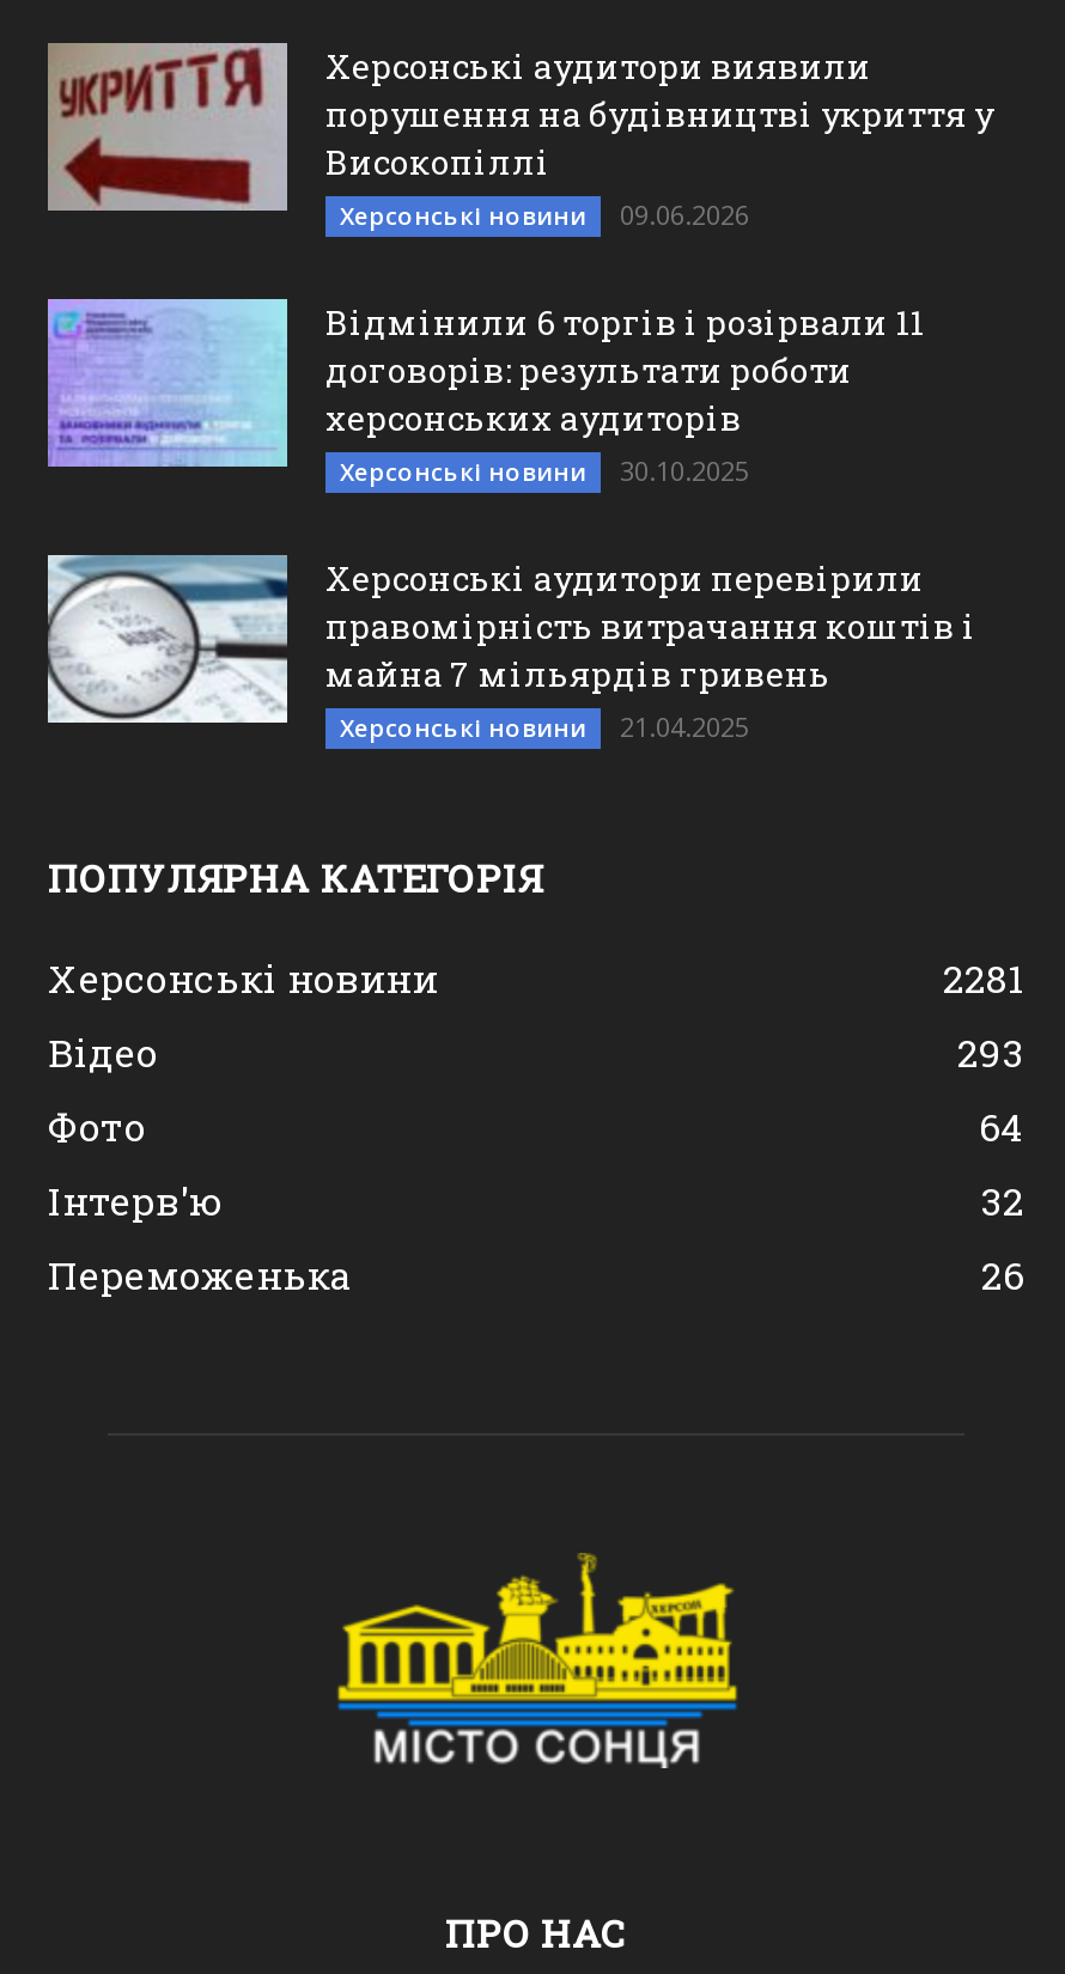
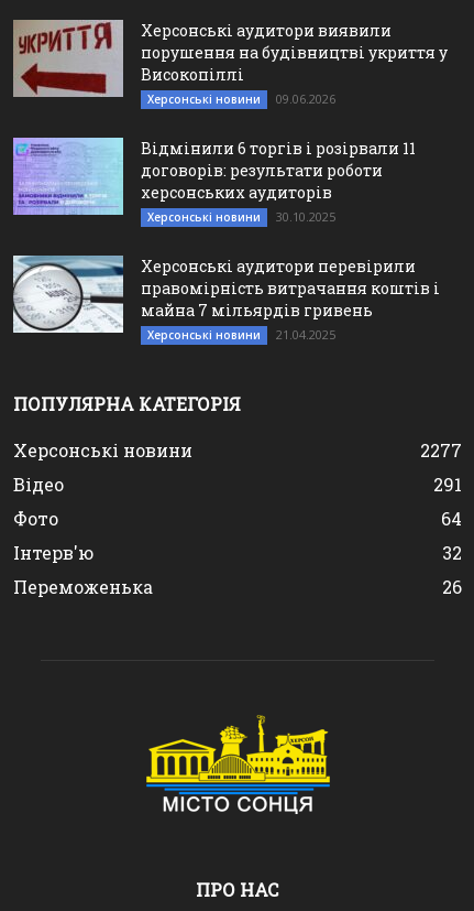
- 2281
+ 2277

- 293
+ 291
